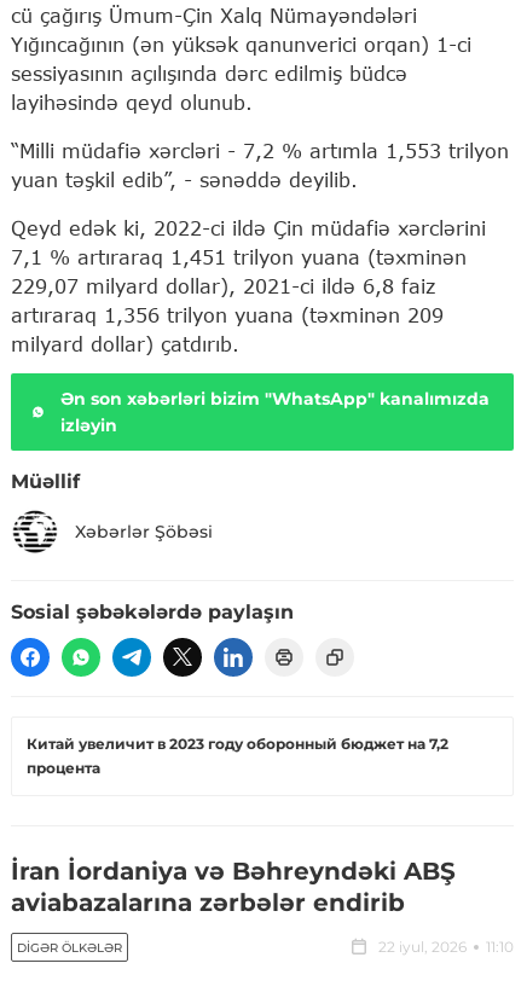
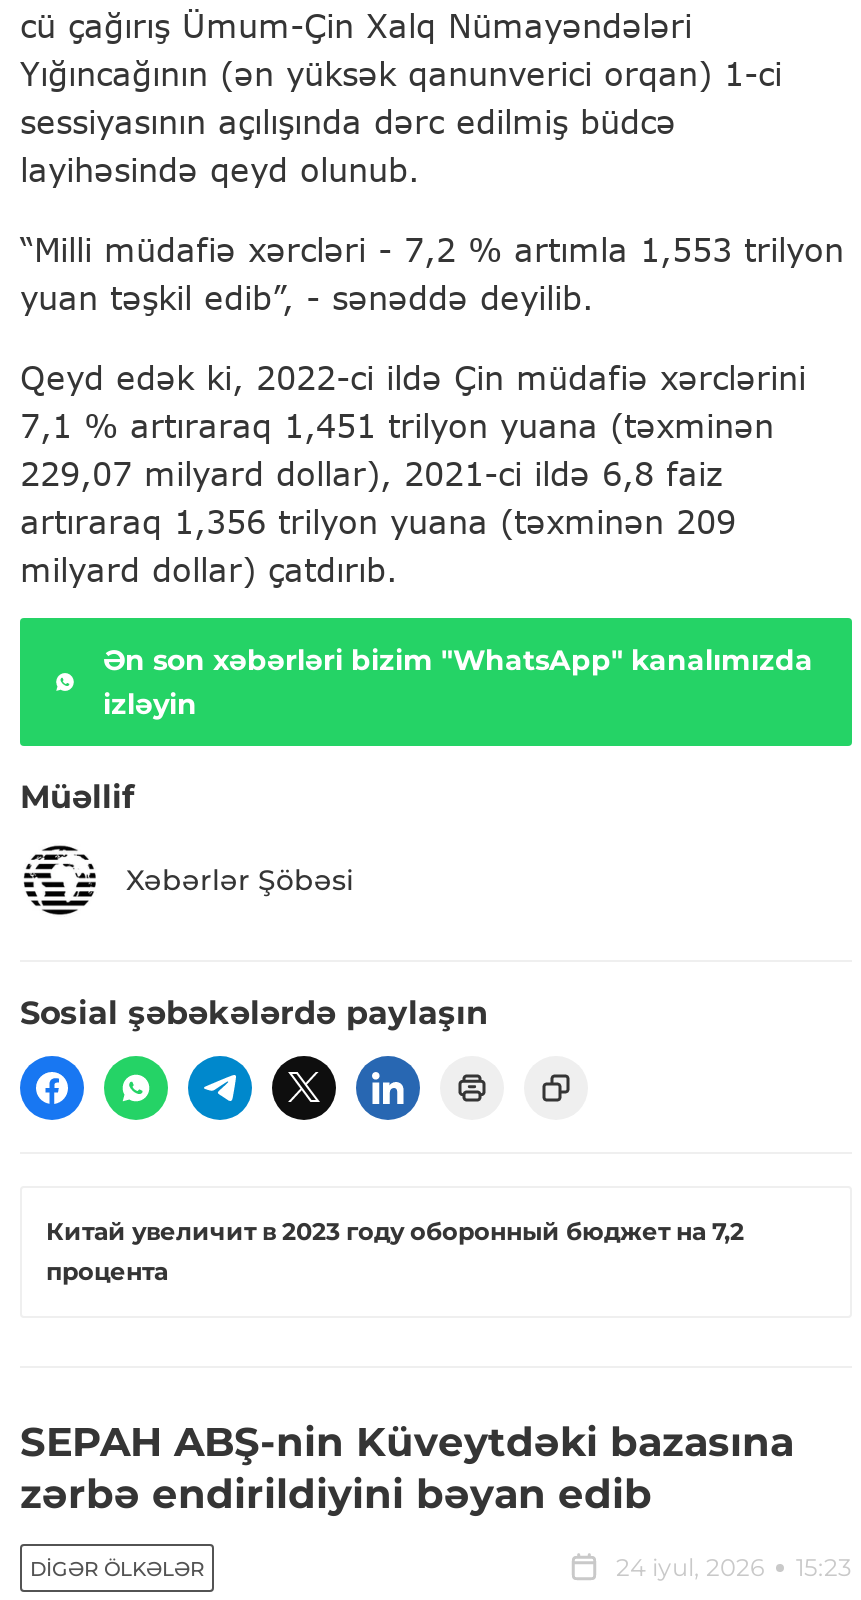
- İran İordaniya və Bəhreyndəki ABŞ
- aviabazalarına zərbələr endirib
+ SEPAH ABŞ-nin Küveytdəki bazasına
+ zərbə endirildiyini bəyan edib

- 22 iyul, 2026
- 11:10
+ 24 iyul, 2026
+ 15:23
